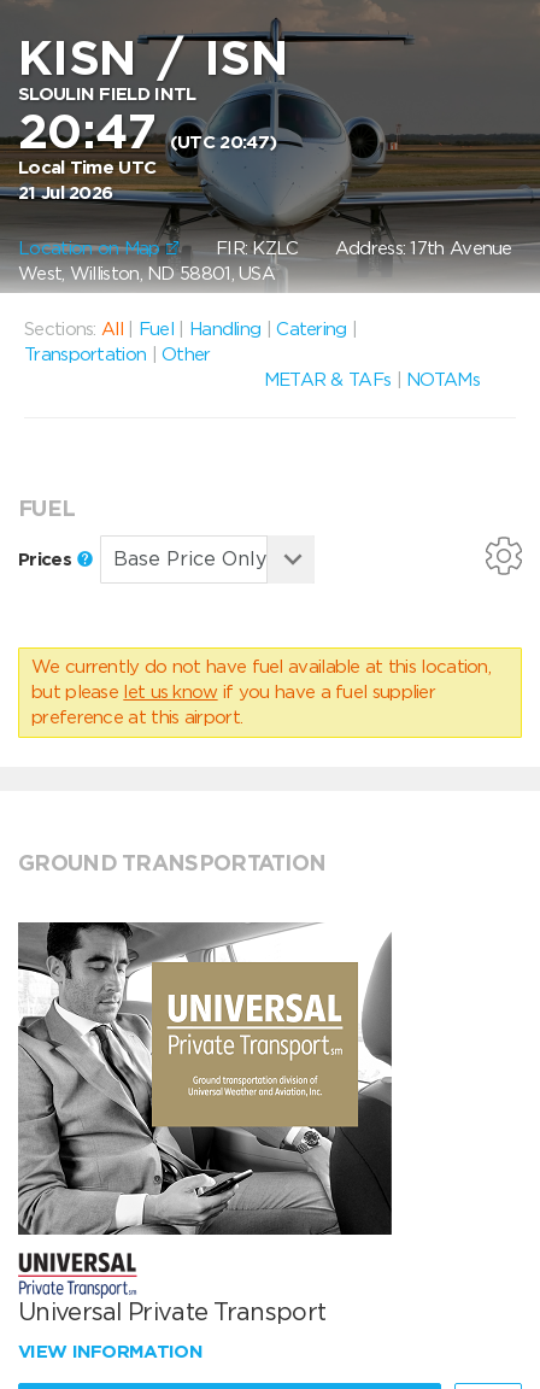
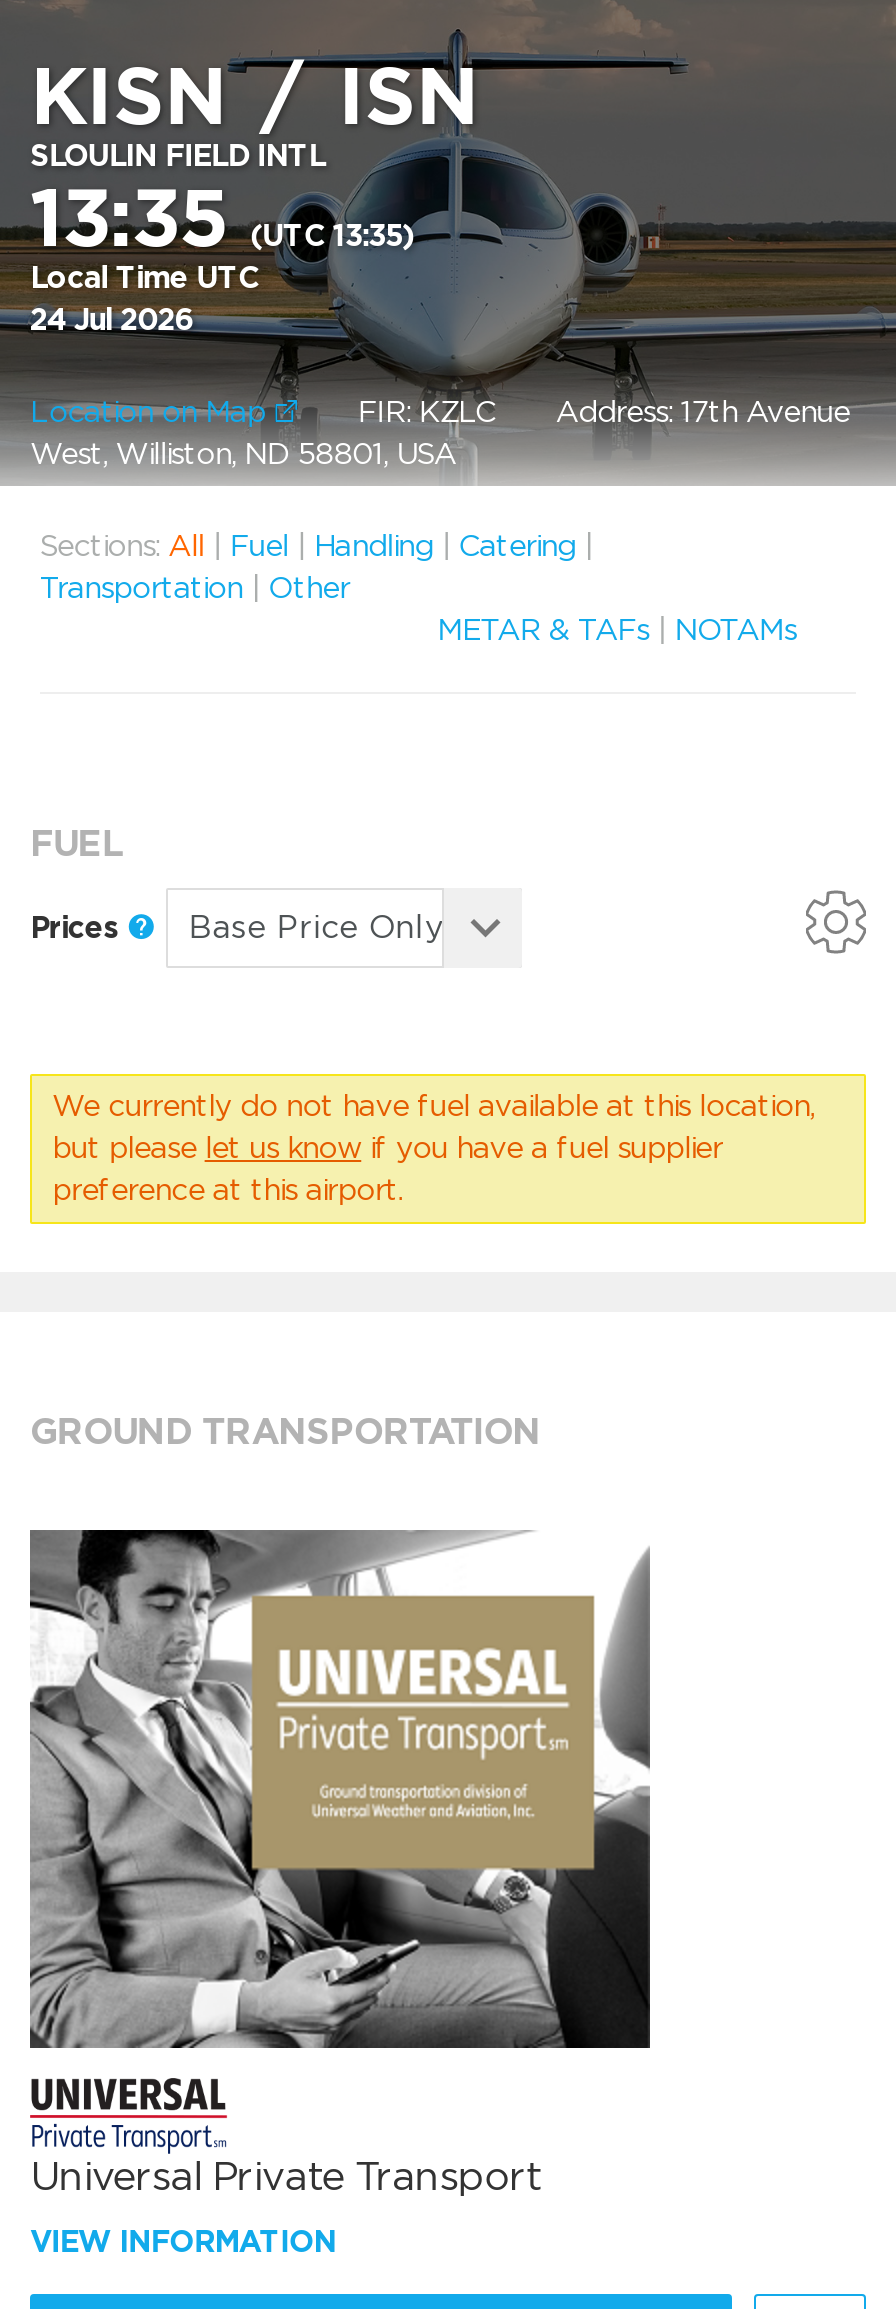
- 20:47 (UTC 20:47)
+ 13:35 (UTC 13:35)

- 21 Jul 2026
+ 24 Jul 2026
